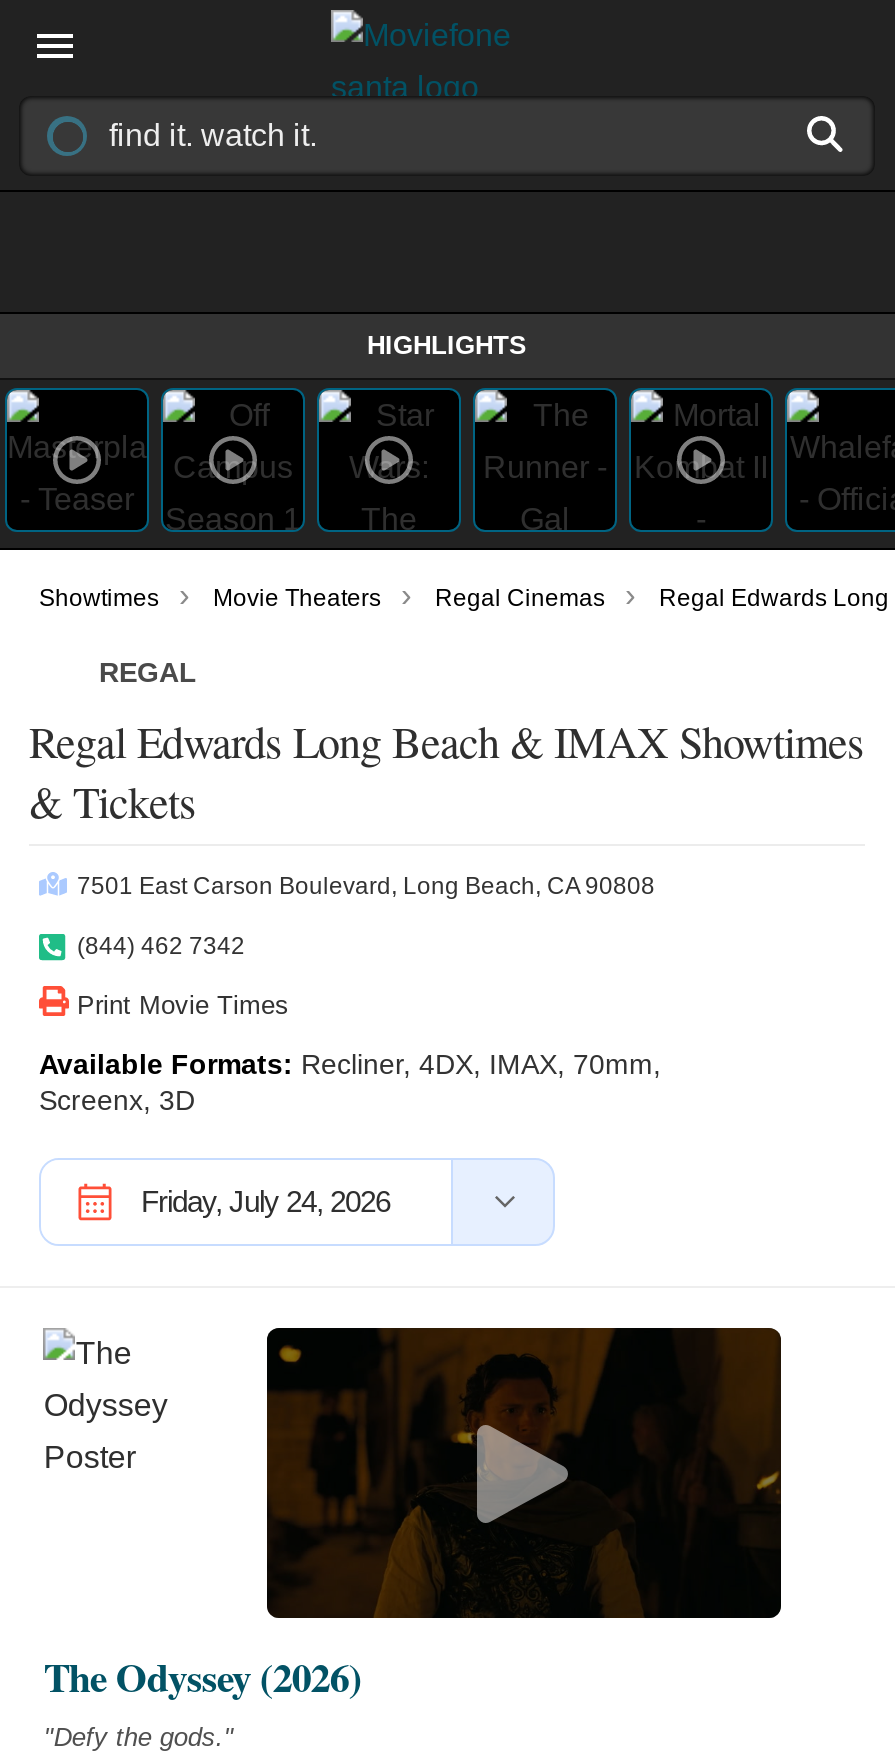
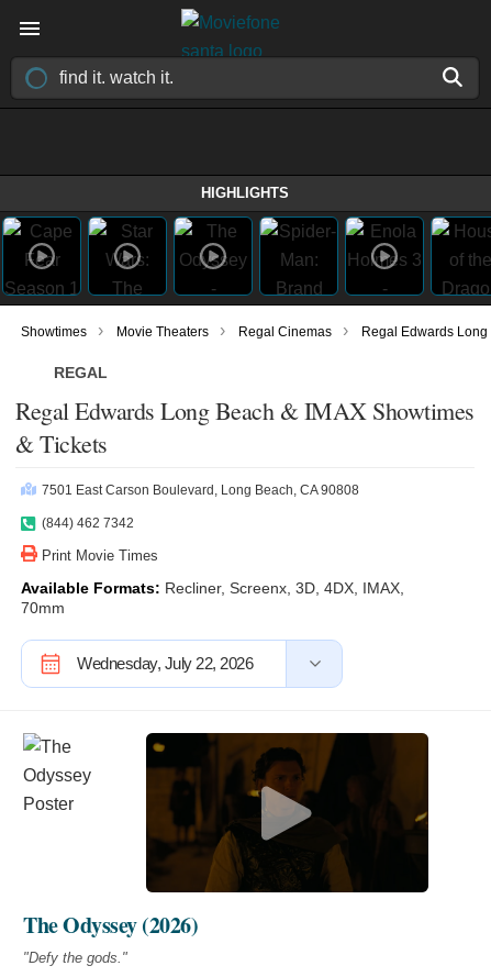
- Available Formats: Recliner, 4DX, IMAX, 70mm,
- Screenx, 3D
+ Available Formats: Recliner, Screenx, 3D, 4DX, IMAX,
+ 70mm

- Friday, July 24, 2026
+ Wednesday, July 22, 2026
